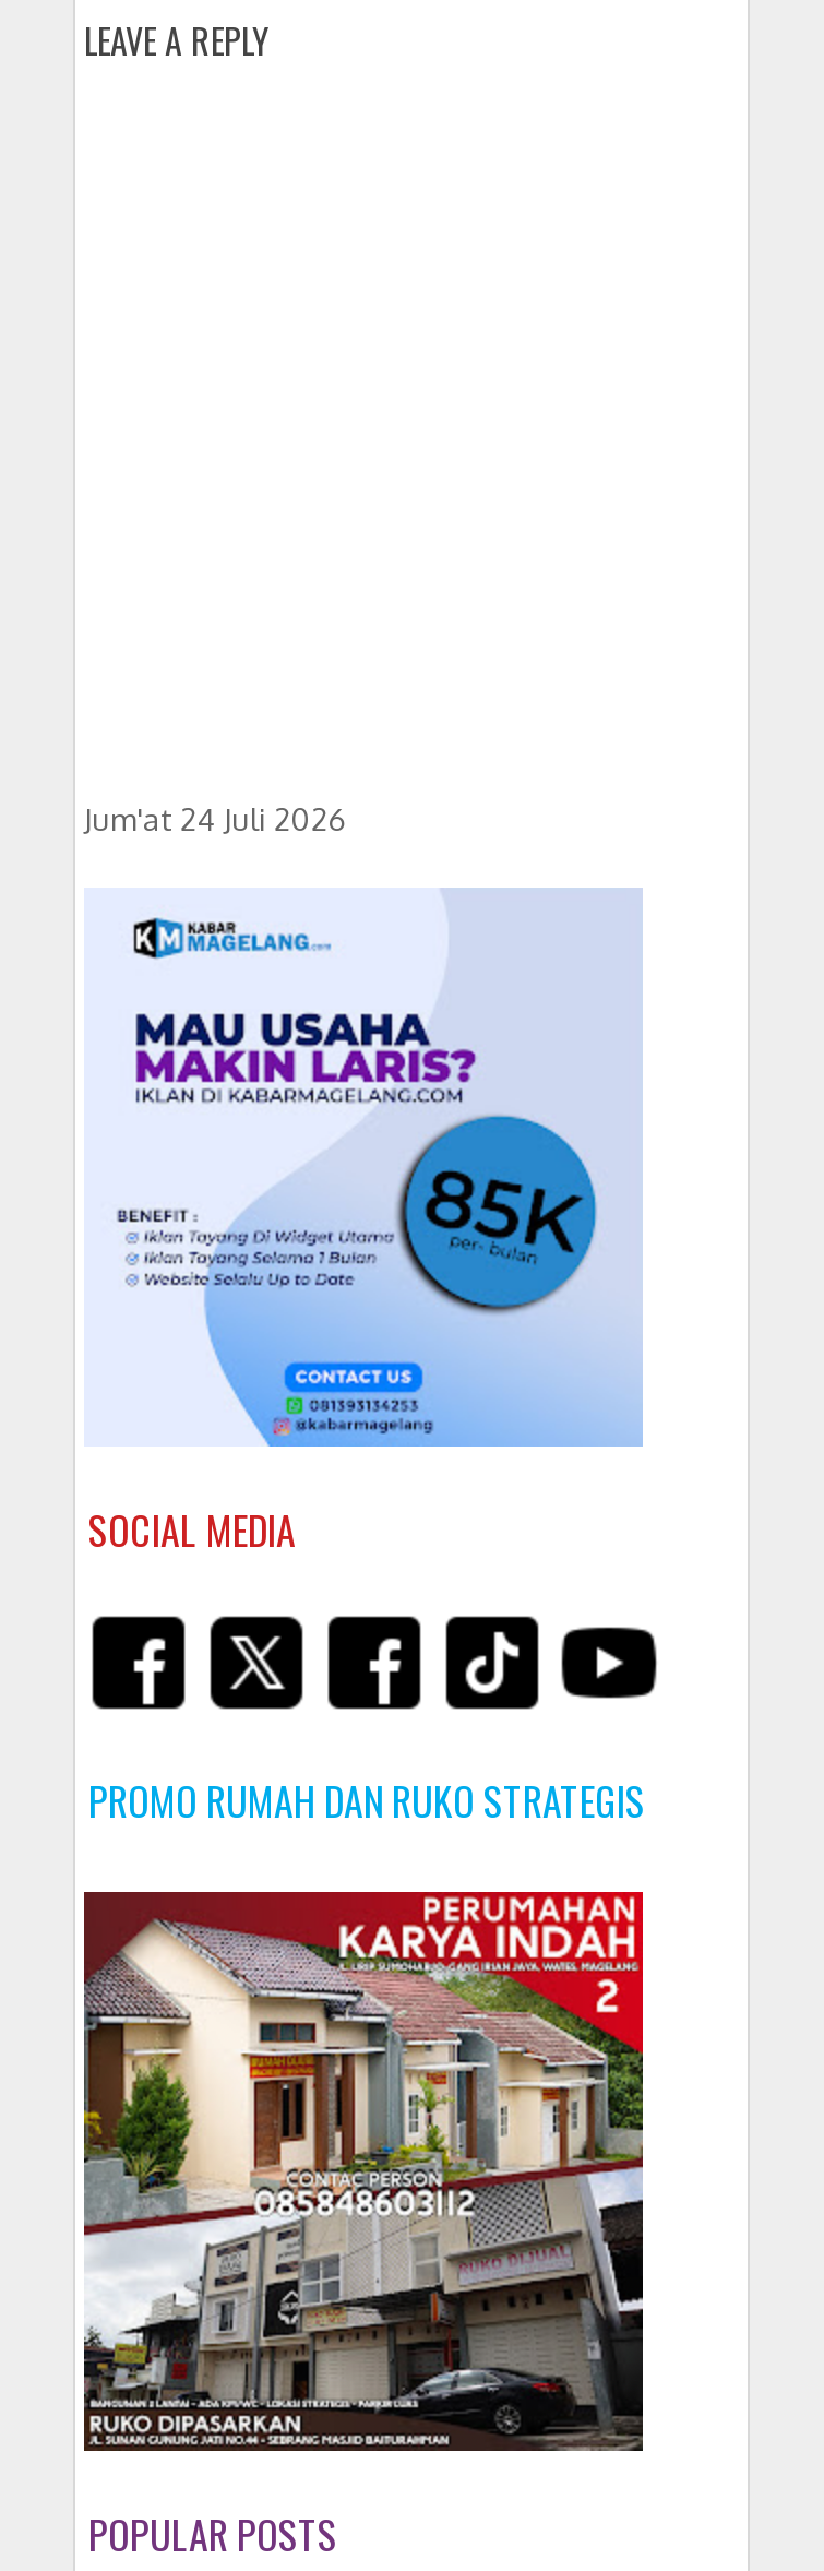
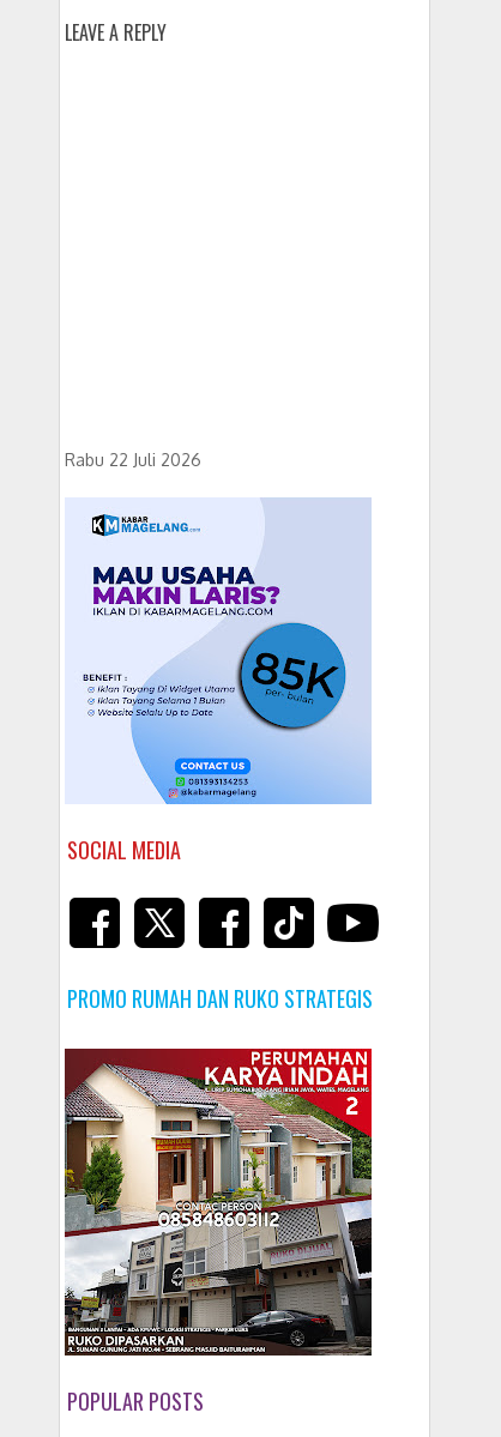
- Jum'at 24 Juli 2026
+ Rabu 22 Juli 2026
